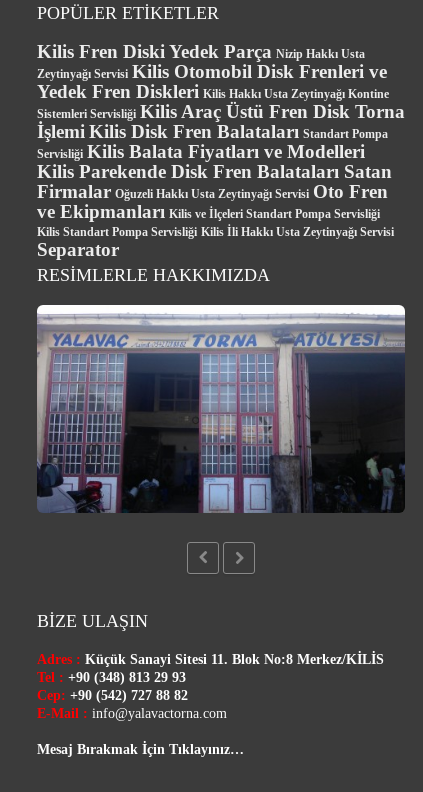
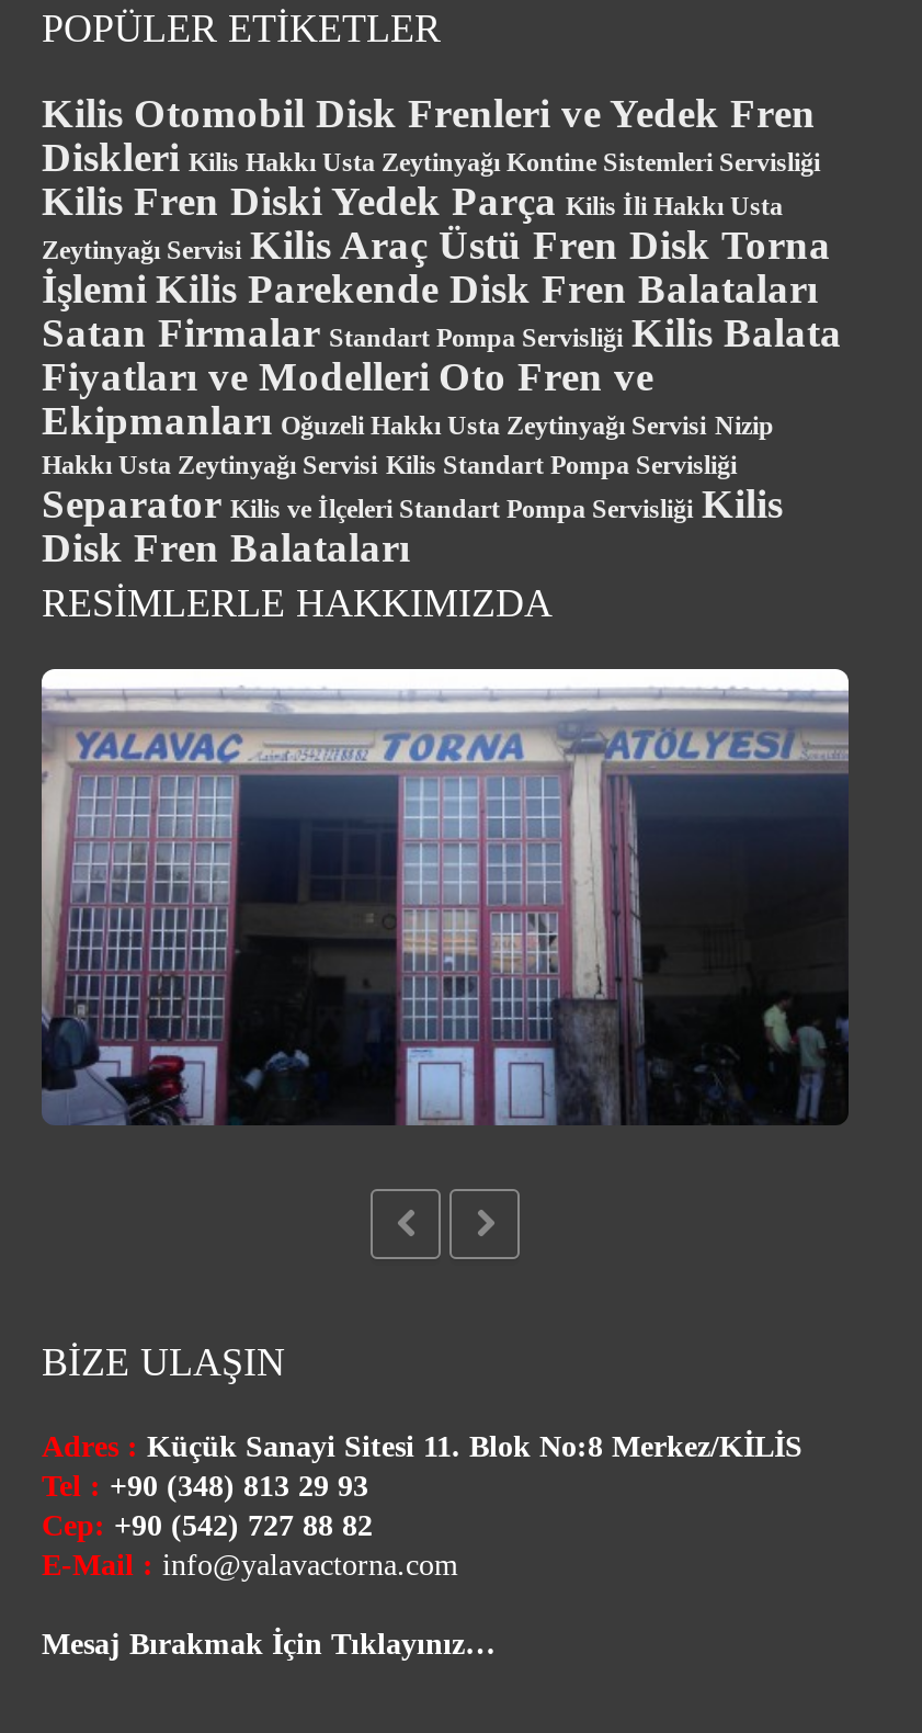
- Kilis Fren Diski Yedek Parça Nizip Hakkı Usta
- Zeytinyağı Servisi Kilis Otomobil Disk Frenleri ve
- Yedek Fren Diskleri Kilis Hakkı Usta Zeytinyağı Kontine
- Sistemleri Servisliği Kilis Araç Üstü Fren Disk Torna
- İşlemi Kilis Disk Fren Balataları Standart Pompa
- Servisliği Kilis Balata Fiyatları ve Modelleri
- Kilis Parekende Disk Fren Balataları Satan
- Firmalar Oğuzeli Hakkı Usta Zeytinyağı Servisi Oto Fren
- ve Ekipmanları Kilis ve İlçeleri Standart Pompa Servisliği
- Kilis Standart Pompa Servisliği Kilis İli Hakkı Usta Zeytinyağı Servisi
- Separator
+ Kilis Otomobil Disk Frenleri ve Yedek Fren
+ Diskleri Kilis Hakkı Usta Zeytinyağı Kontine Sistemleri Servisliği
+ Kilis Fren Diski Yedek Parça Kilis İli Hakkı Usta
+ Zeytinyağı Servisi Kilis Araç Üstü Fren Disk Torna
+ İşlemi Kilis Parekende Disk Fren Balataları
+ Satan Firmalar Standart Pompa Servisliği Kilis Balata
+ Fiyatları ve Modelleri Oto Fren ve
+ Ekipmanları Oğuzeli Hakkı Usta Zeytinyağı Servisi Nizip
+ Hakkı Usta Zeytinyağı Servisi Kilis Standart Pompa Servisliği
+ Separator Kilis ve İlçeleri Standart Pompa Servisliği Kilis
+ Disk Fren Balataları
